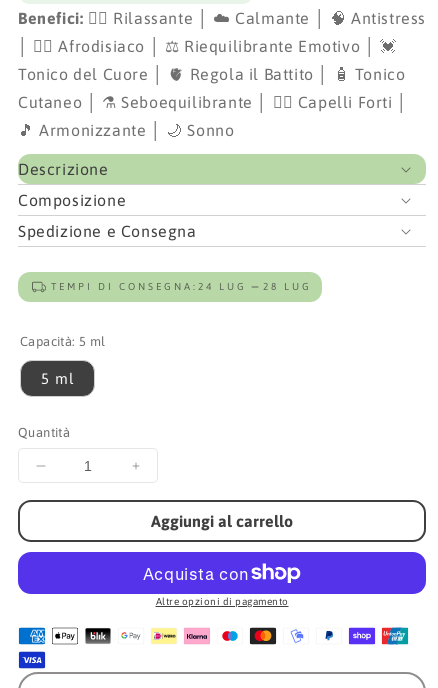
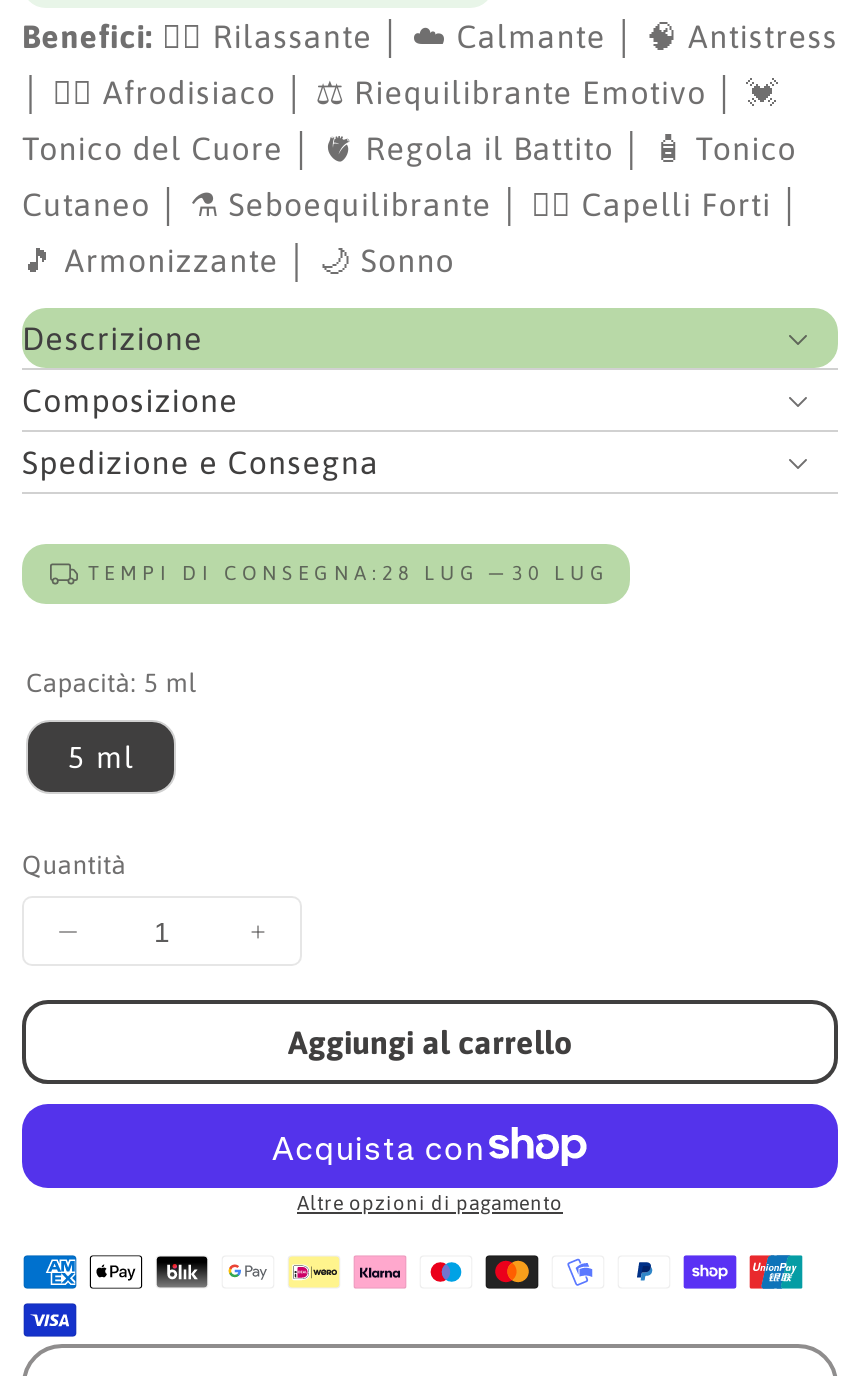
- TEMPI DI CONSEGNA: 24 LUG
+ TEMPI DI CONSEGNA: 28 LUG

- 28 LUG
+ 30 LUG
